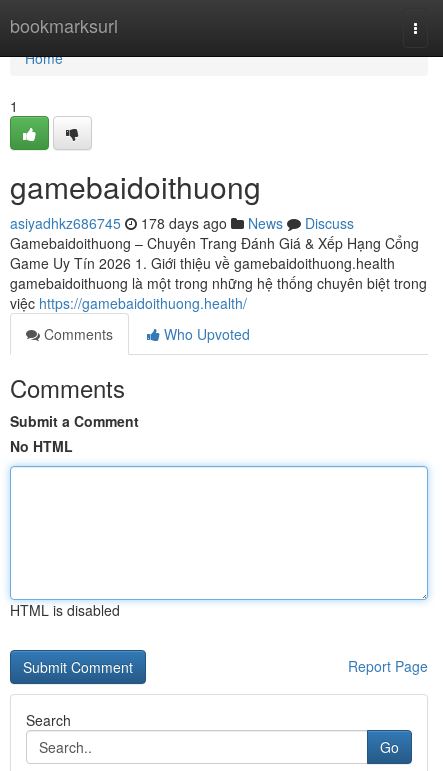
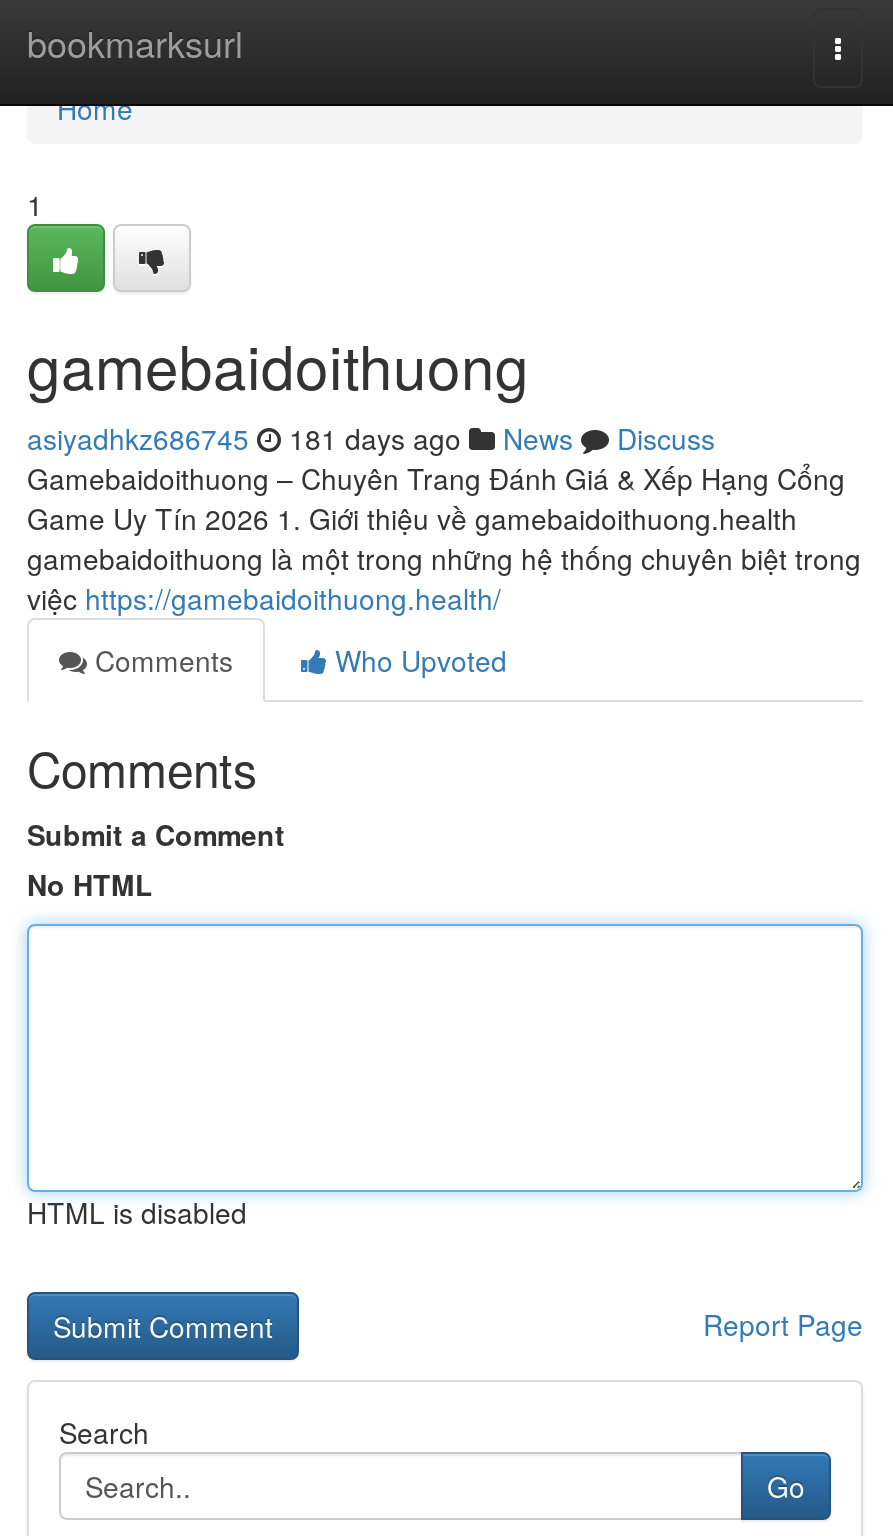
- asiyadhkz686745 178 days ago News Discuss
+ asiyadhkz686745 181 days ago News Discuss
